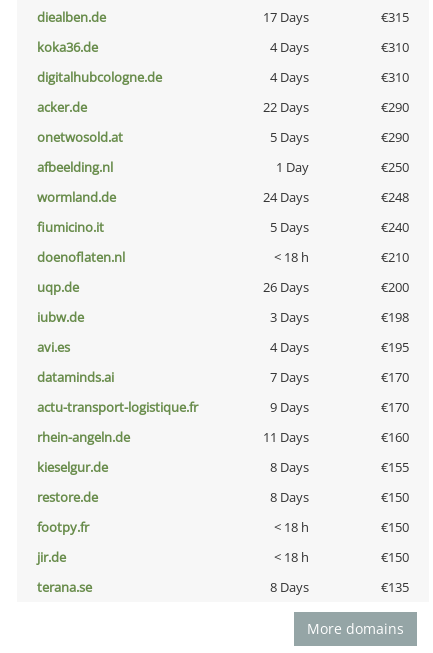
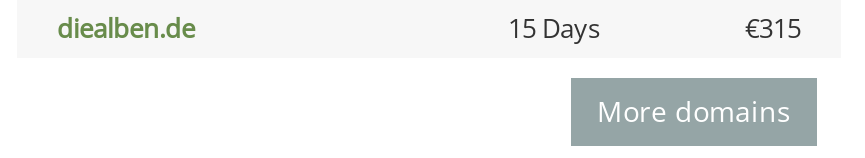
- 17 Days
+ 15 Days

- koka36.de
- 4 Days
- €310
- digitalhubcologne.de
- 4 Days
- €310
- acker.de
- 22 Days
- €290
- onetwosold.at
- 5 Days
- €290
- afbeelding.nl
- 1 Day
- €250
- wormland.de
- 24 Days
- €248
- fiumicino.it
- 5 Days
- €240
- doenoflaten.nl
- < 18 h
- €210
- uqp.de
- 26 Days
- €200
- iubw.de
- 3 Days
- €198
- avi.es
- 4 Days
- €195
- dataminds.ai
- 7 Days
- €170
- actu-transport-logistique.fr
- 9 Days
- €170
- rhein-angeln.de
- 11 Days
- €160
- kieselgur.de
- 8 Days
- €155
- restore.de
- 8 Days
- €150
- footpy.fr
- < 18 h
- €150
- jir.de
- < 18 h
- €150
- terana.se
- 8 Days
- €135
